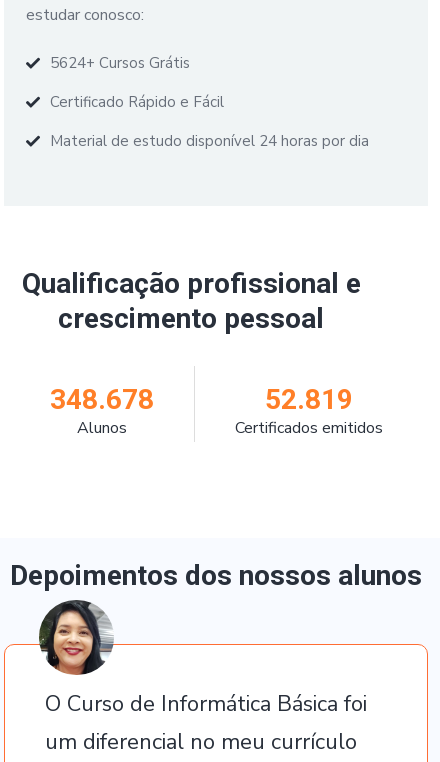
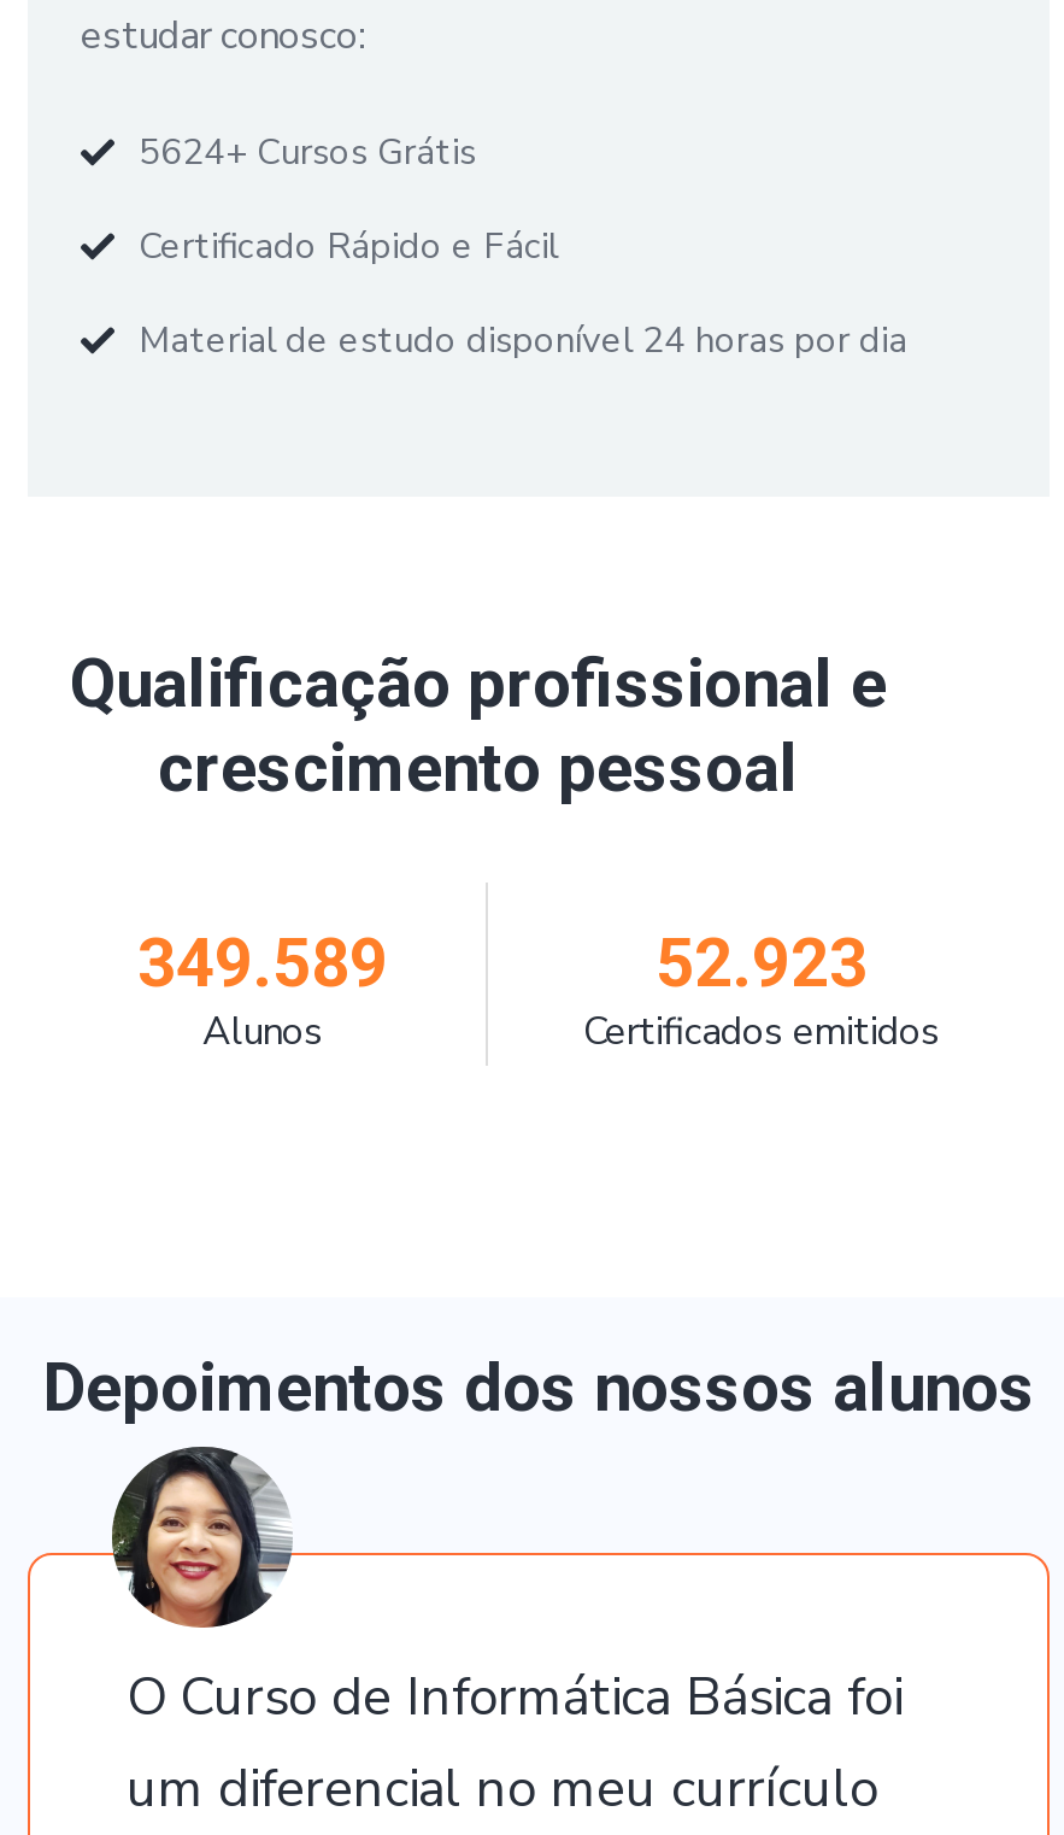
- 348.678
+ 349.589

- 52.819
+ 52.923
